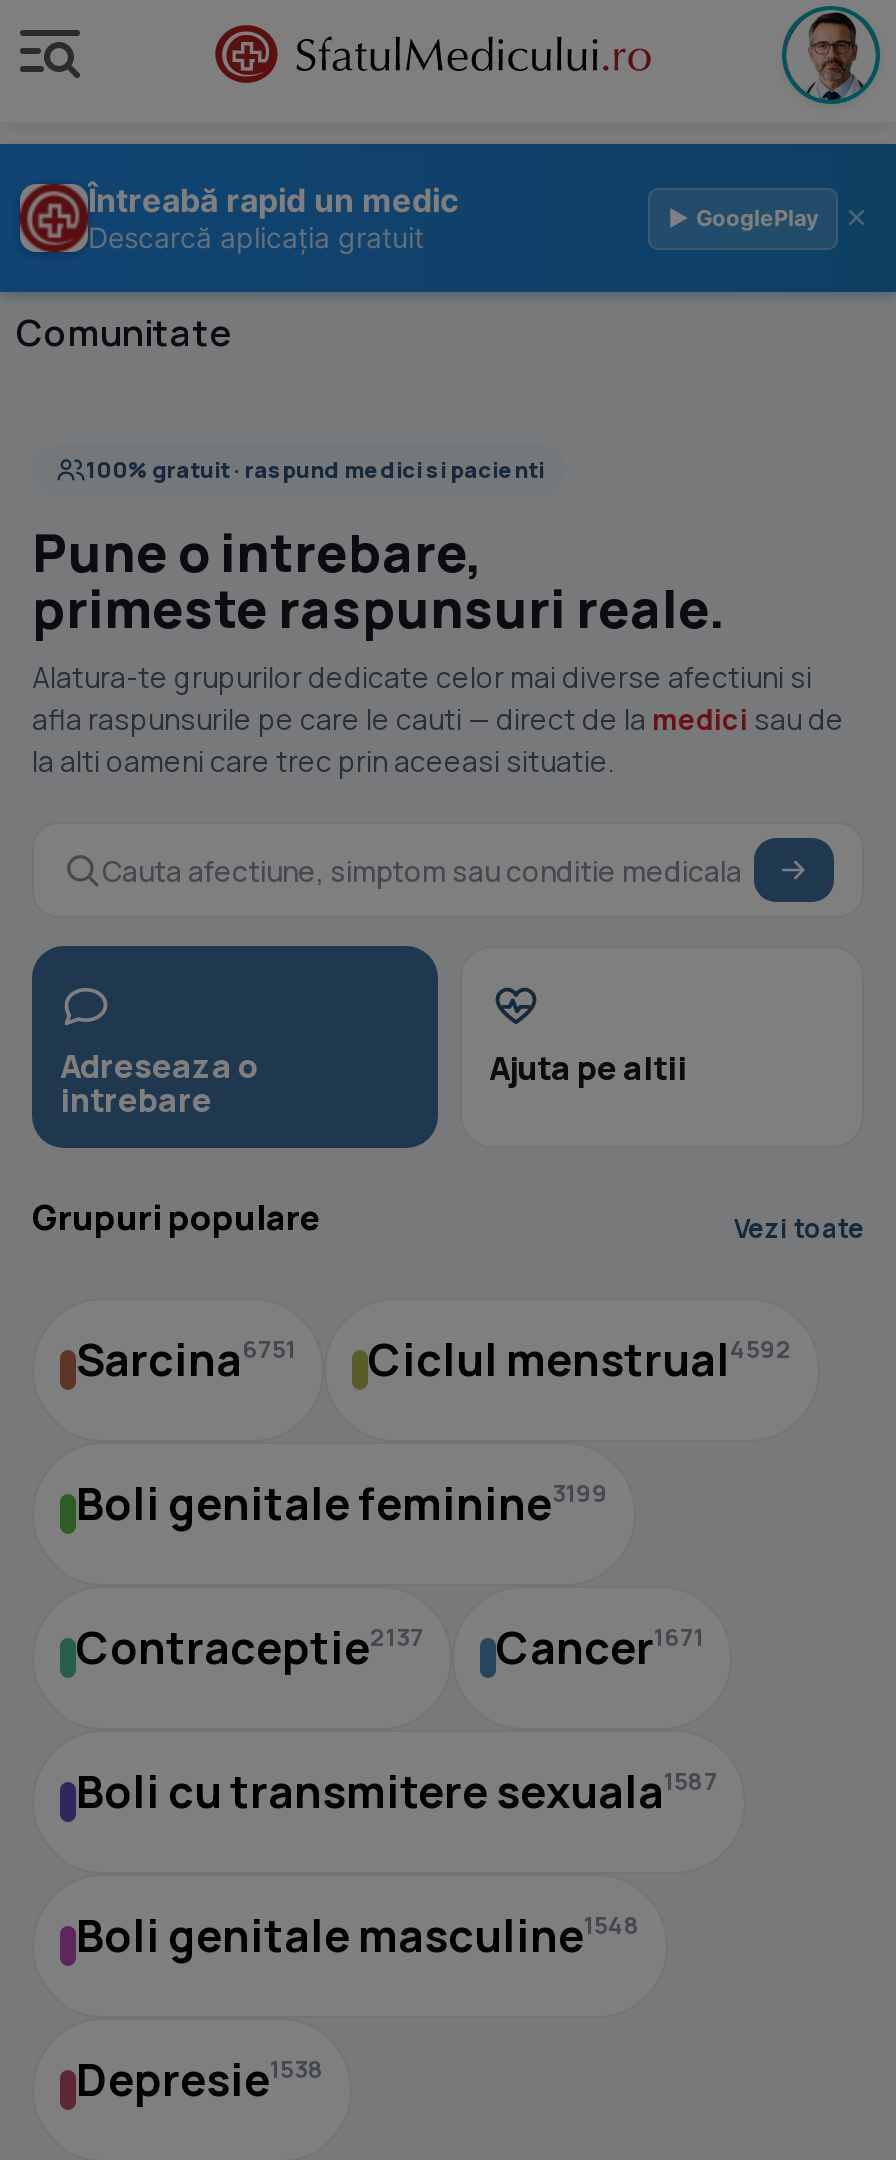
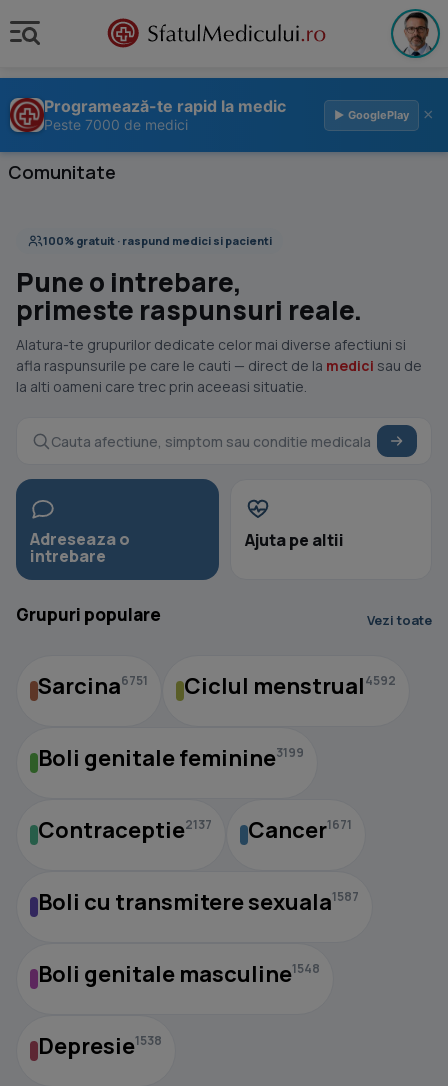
- Întreabă rapid un medic
- Descarcă aplicația gratuit
+ Programează-te rapid la medic
+ Peste 7000 de medici
